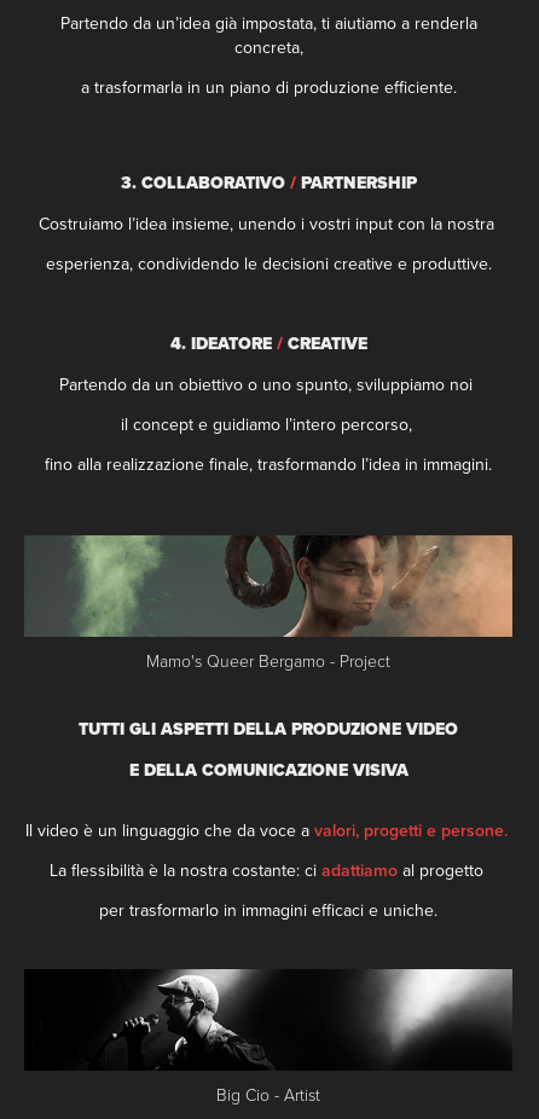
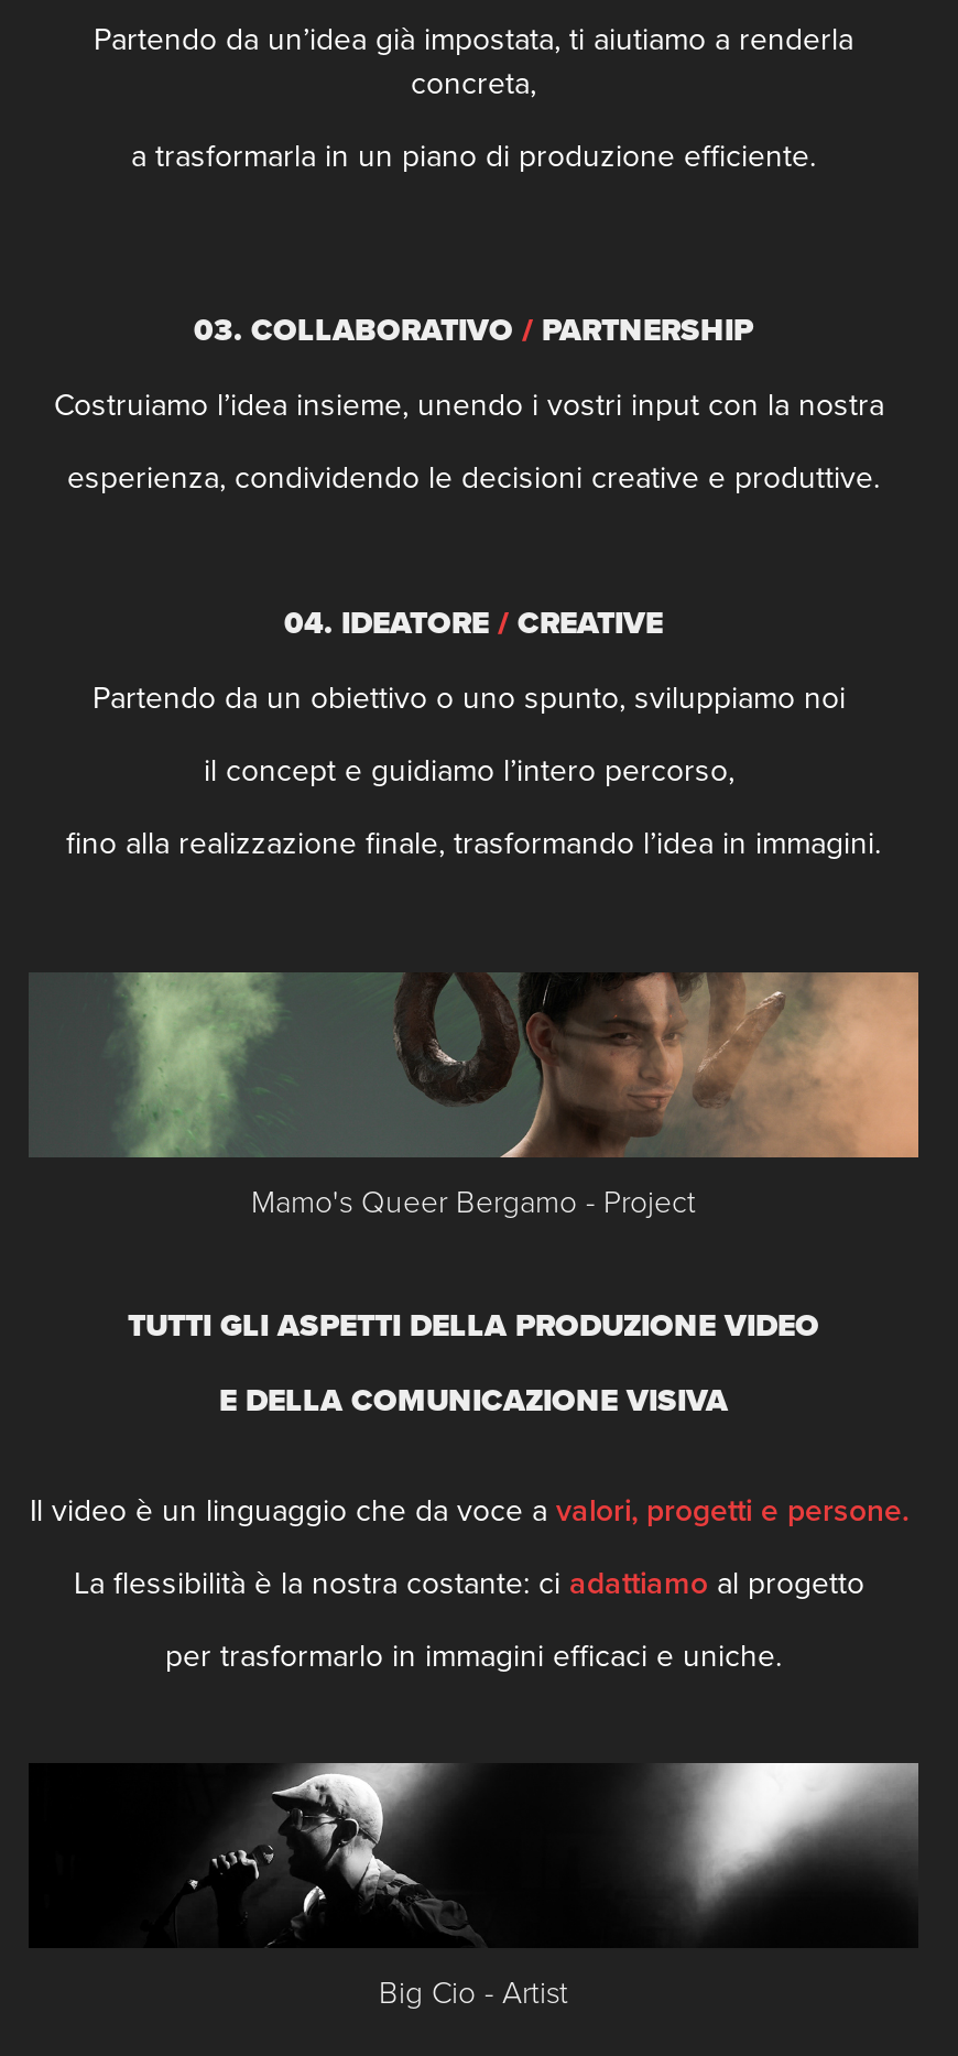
- 3. COLLABORATIVO / PARTNERSHIP
+ 03. COLLABORATIVO / PARTNERSHIP

- 4. IDEATORE / CREATIVE
+ 04. IDEATORE / CREATIVE
